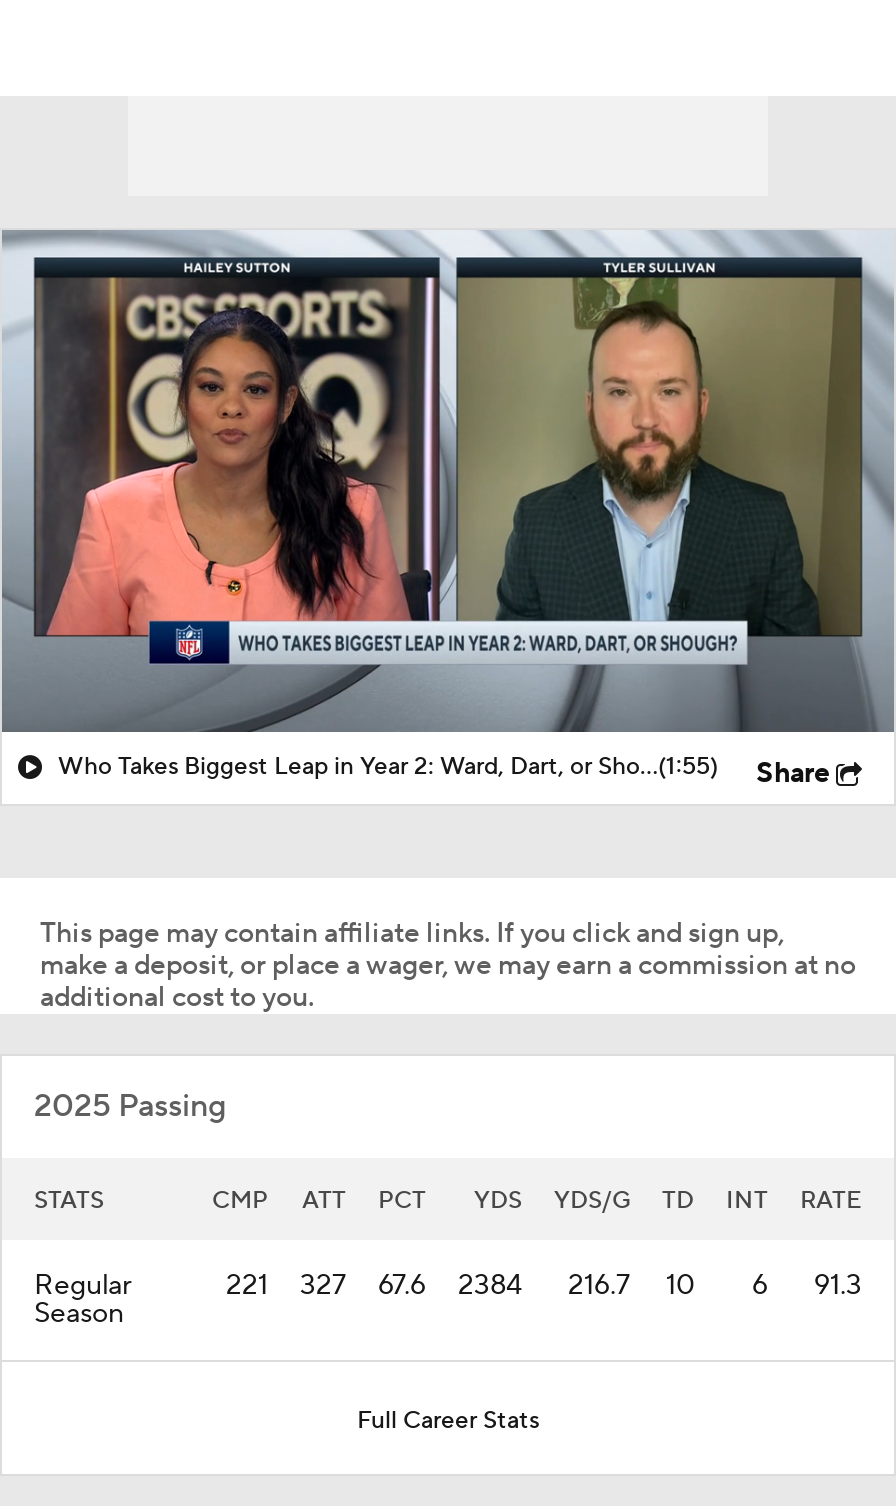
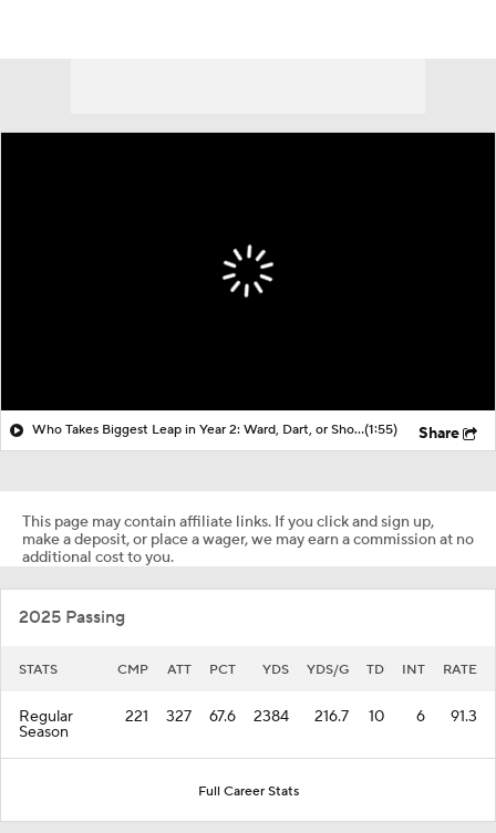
- [image]
